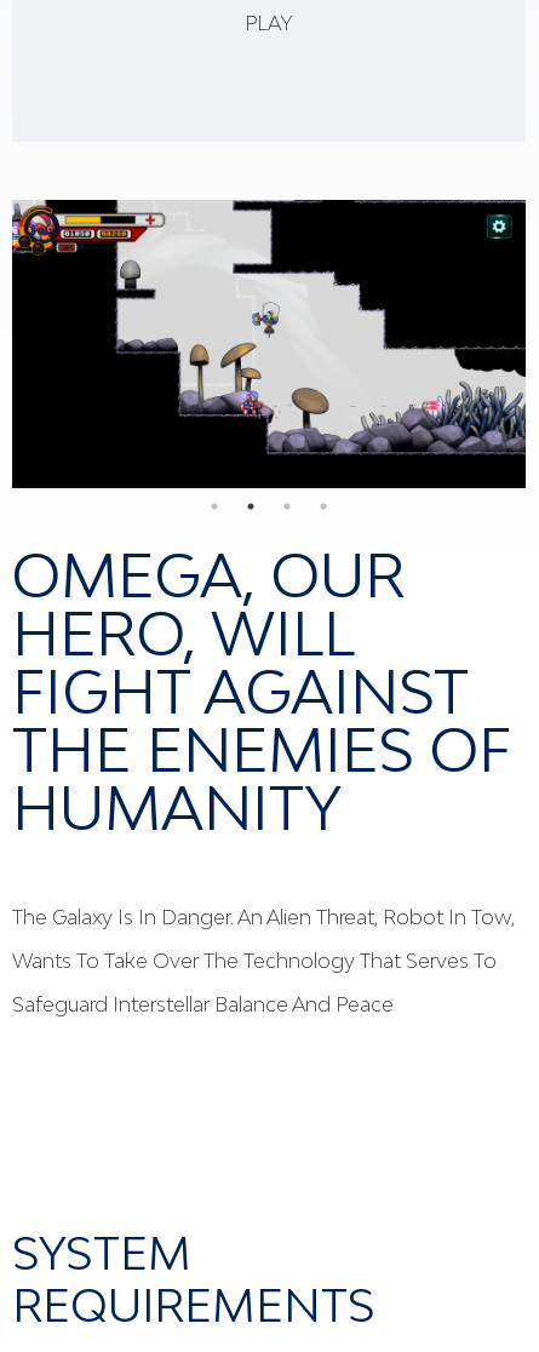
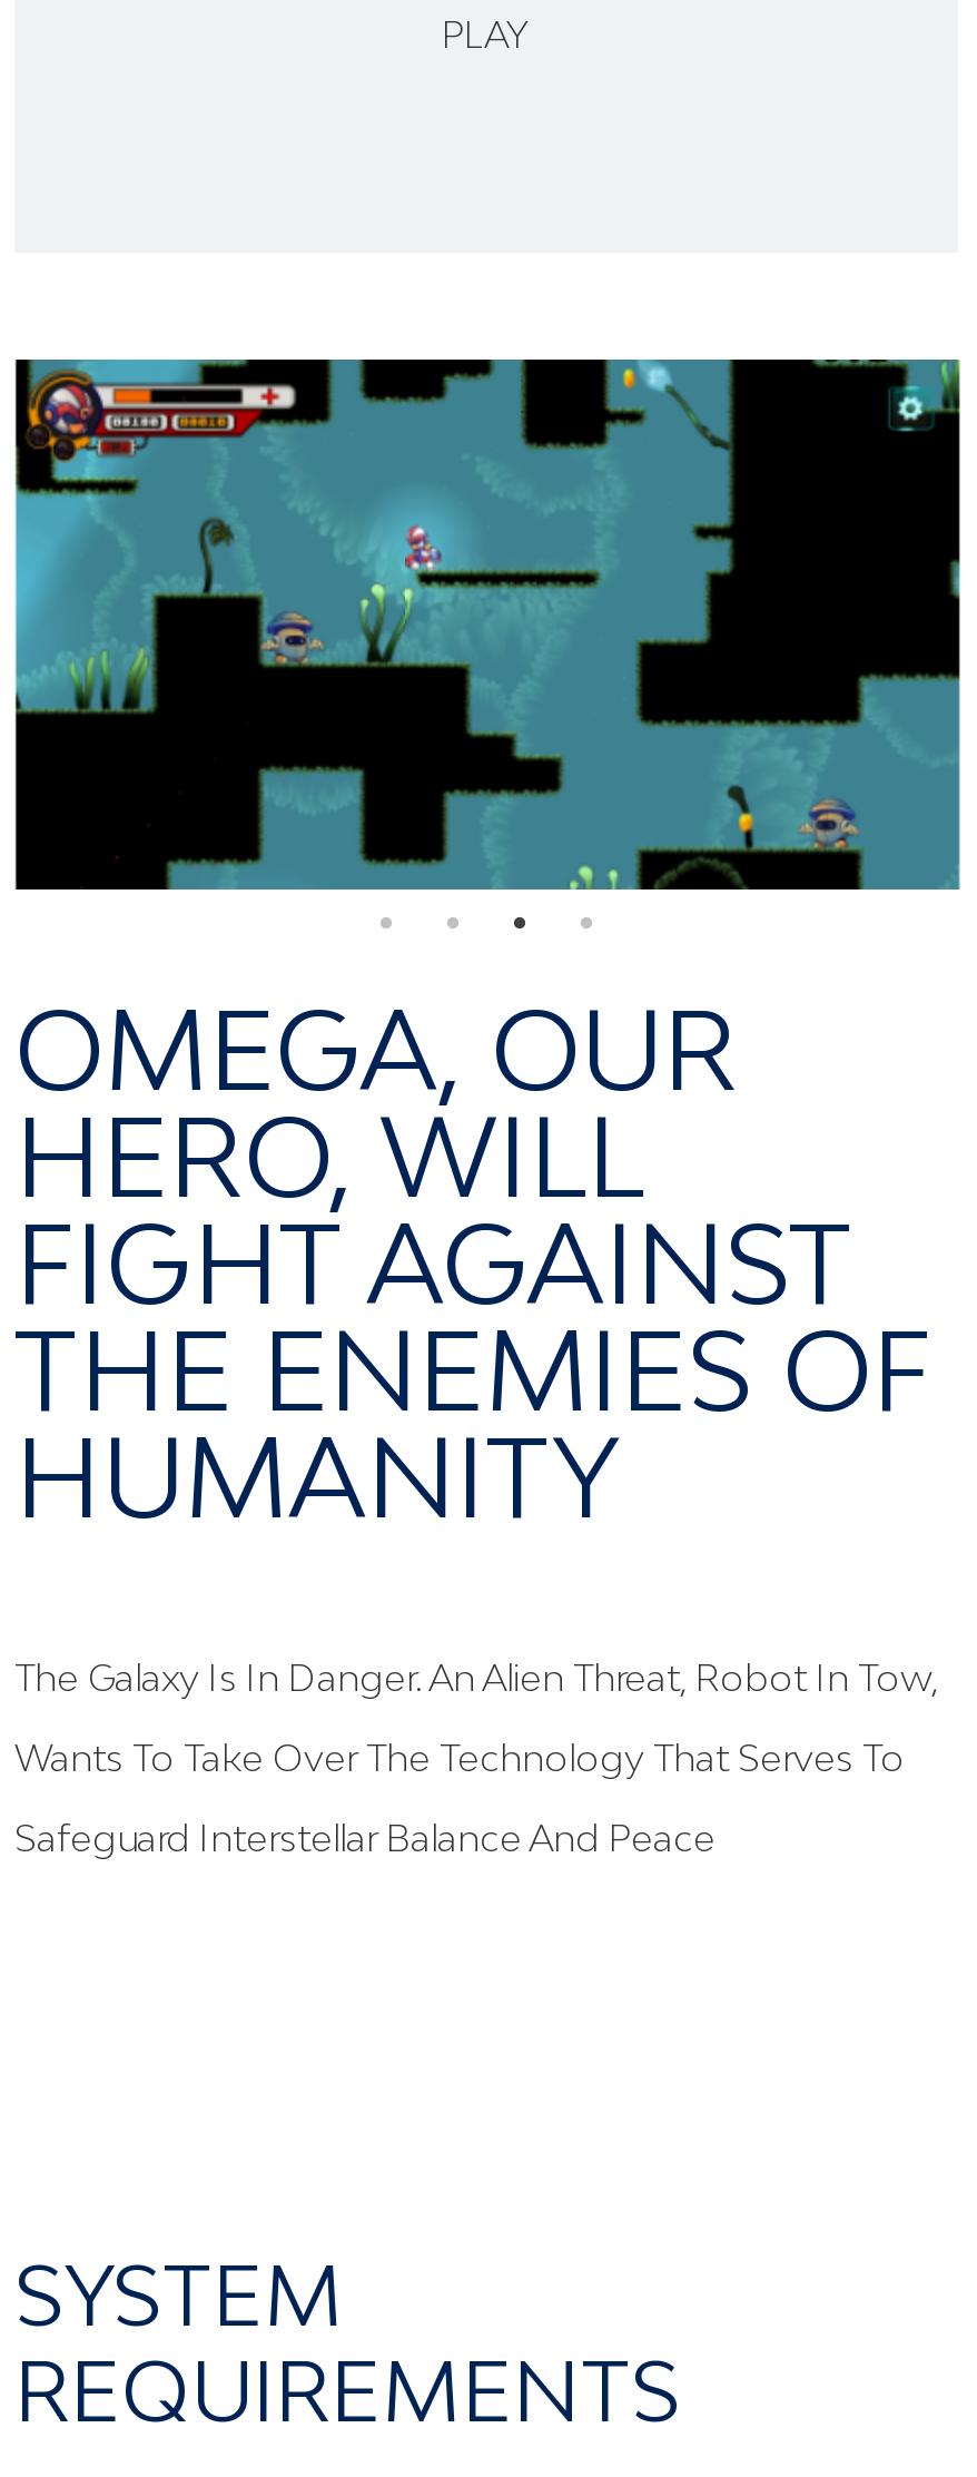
- [image]
+ [image]
